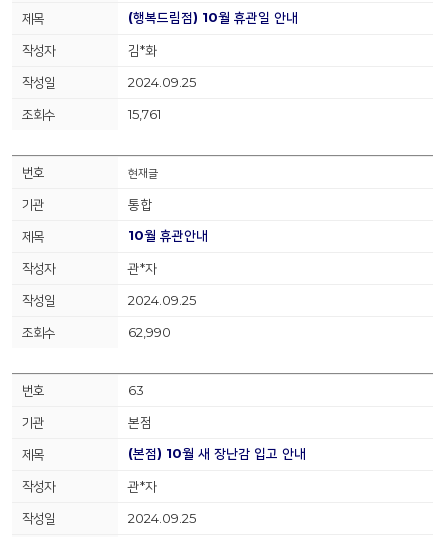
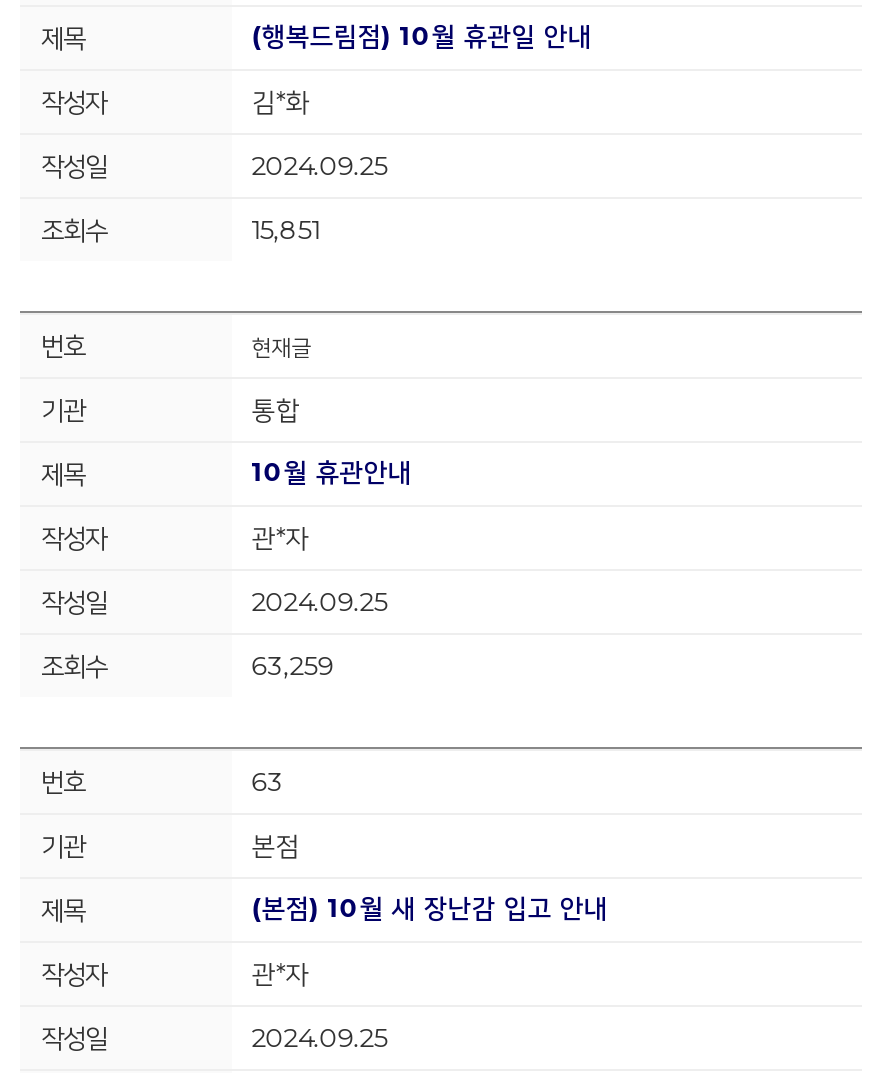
- 15,761
+ 15,851

- 62,990
+ 63,259
